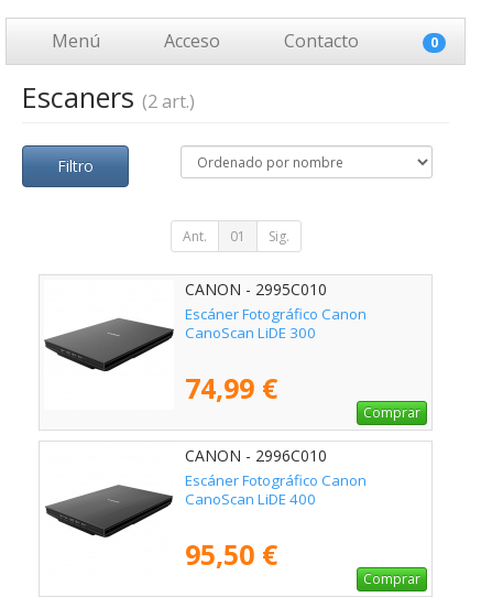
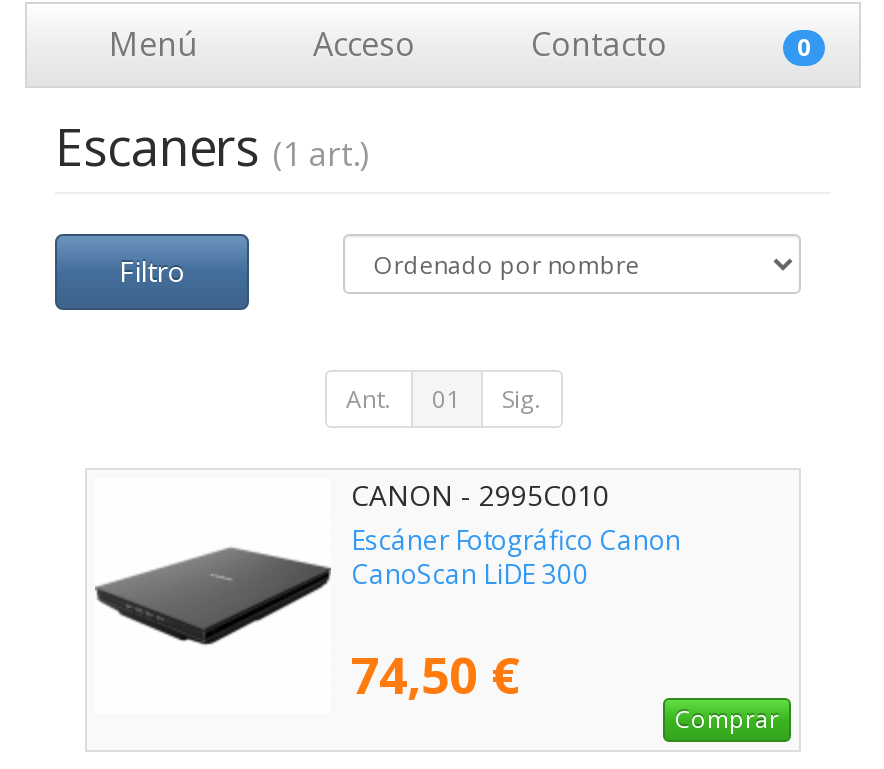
- Escaners (2 art.)
+ Escaners (1 art.)

- 74,99 €
- Comprar
- CANON - 2996C010
- Escáner Fotográfico Canon
- CanoScan LiDE 400
- 95,50 €
+ 74,50 €
